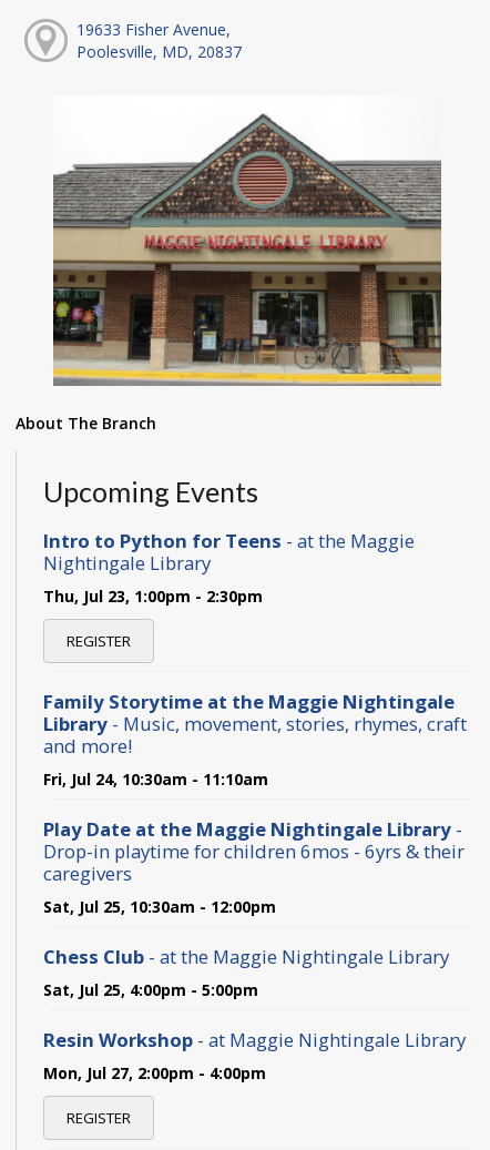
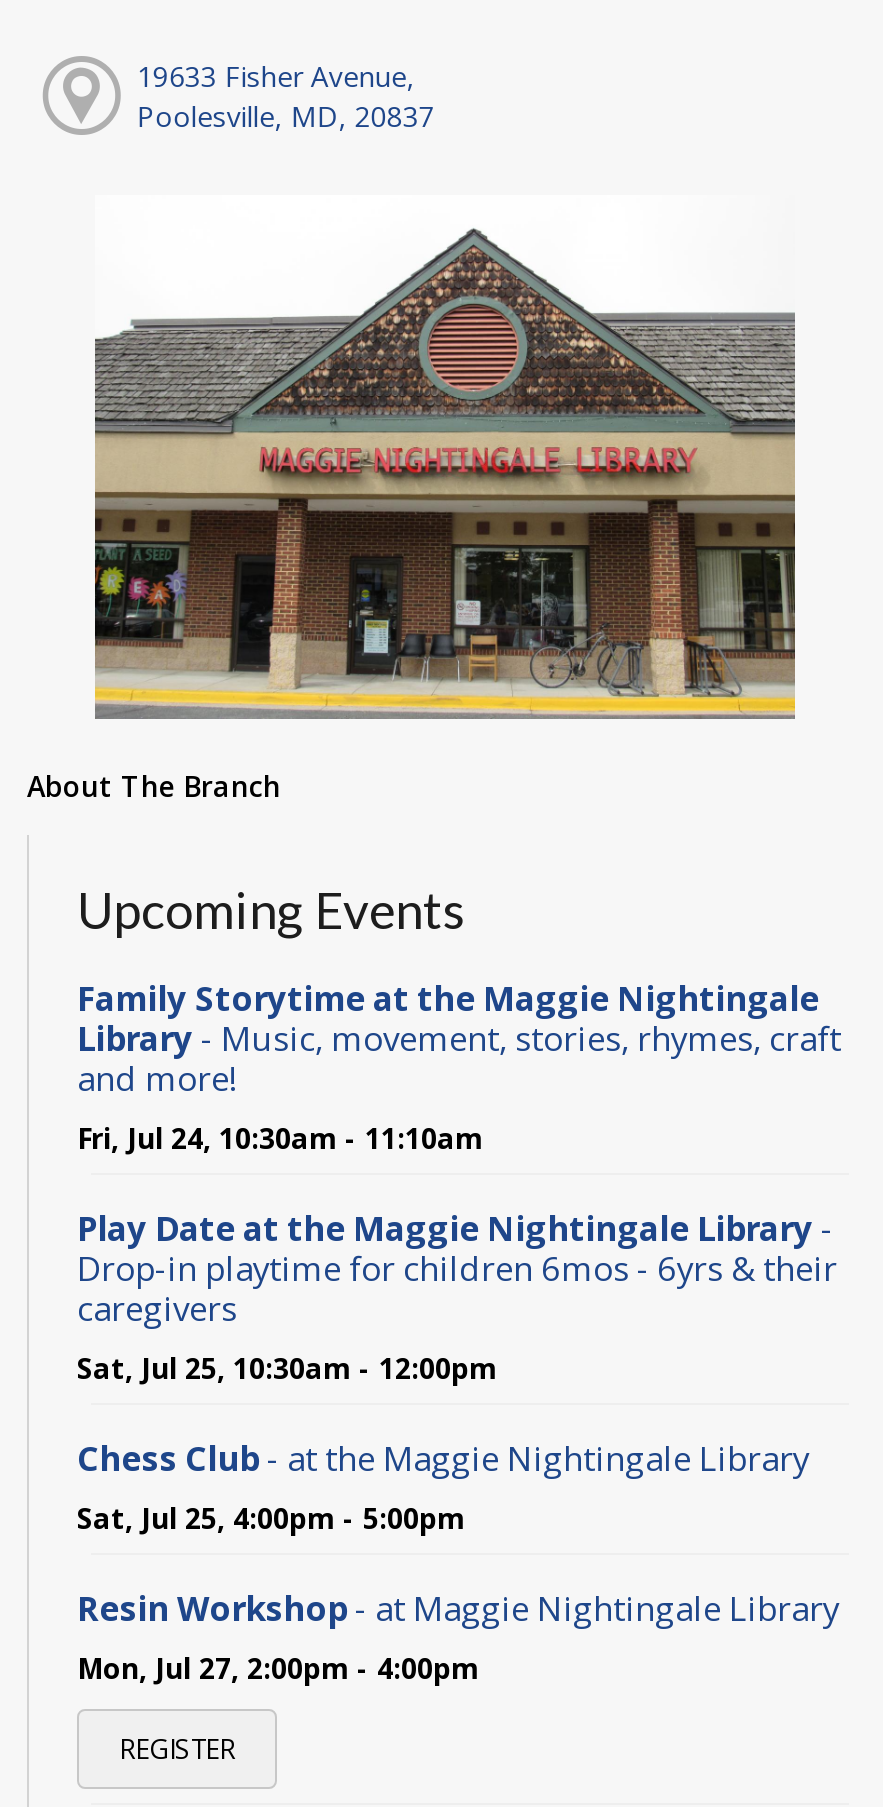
- Intro to Python for Teens - at the Maggie
- Nightingale Library
- Thu, Jul 23, 1:00pm - 2:30pm
- REGISTER
